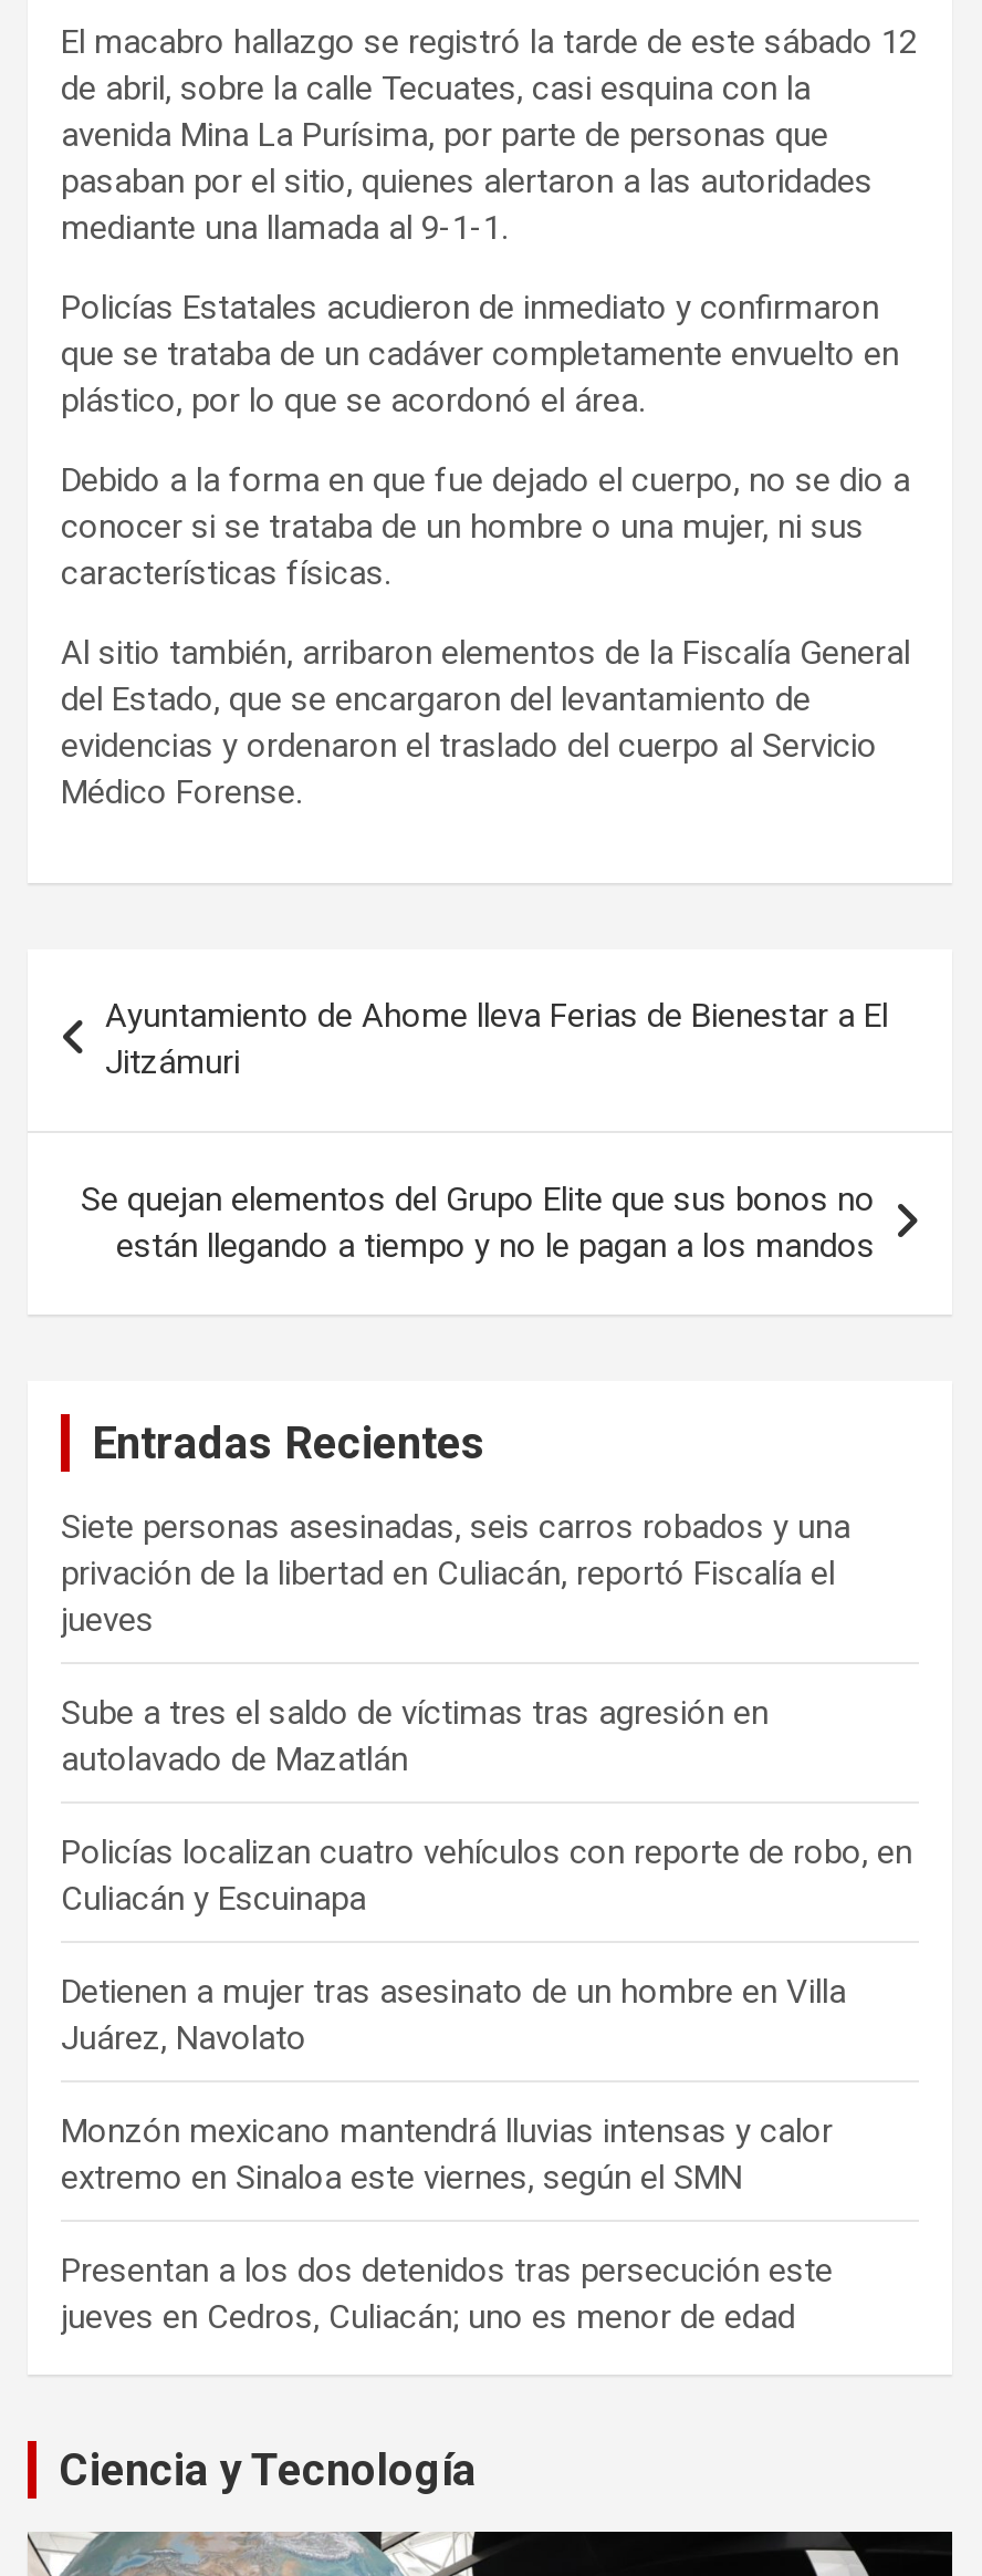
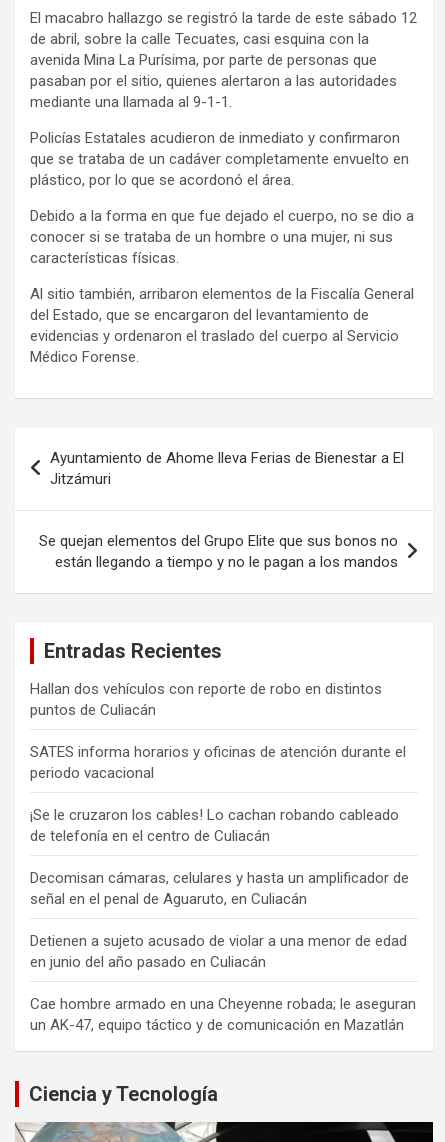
- Siete personas asesinadas, seis carros robados y una
- privación de la libertad en Culiacán, reportó Fiscalía el
- jueves
+ Hallan dos vehículos con reporte de robo en distintos
+ puntos de Culiacán

- Sube a tres el saldo de víctimas tras agresión en
- autolavado de Mazatlán
+ SATES informa horarios y oficinas de atención durante el
+ periodo vacacional

- Policías localizan cuatro vehículos con reporte de robo, en
- Culiacán y Escuinapa
+ ¡Se le cruzaron los cables! Lo cachan robando cableado
+ de telefonía en el centro de Culiacán

- Detienen a mujer tras asesinato de un hombre en Villa
- Juárez, Navolato
+ Decomisan cámaras, celulares y hasta un amplificador de
+ señal en el penal de Aguaruto, en Culiacán

- Monzón mexicano mantendrá lluvias intensas y calor
- extremo en Sinaloa este viernes, según el SMN
+ Detienen a sujeto acusado de violar a una menor de edad
+ en junio del año pasado en Culiacán

- Presentan a los dos detenidos tras persecución este
- jueves en Cedros, Culiacán; uno es menor de edad
+ Cae hombre armado en una Cheyenne robada; le aseguran
+ un AK-47, equipo táctico y de comunicación en Mazatlán
